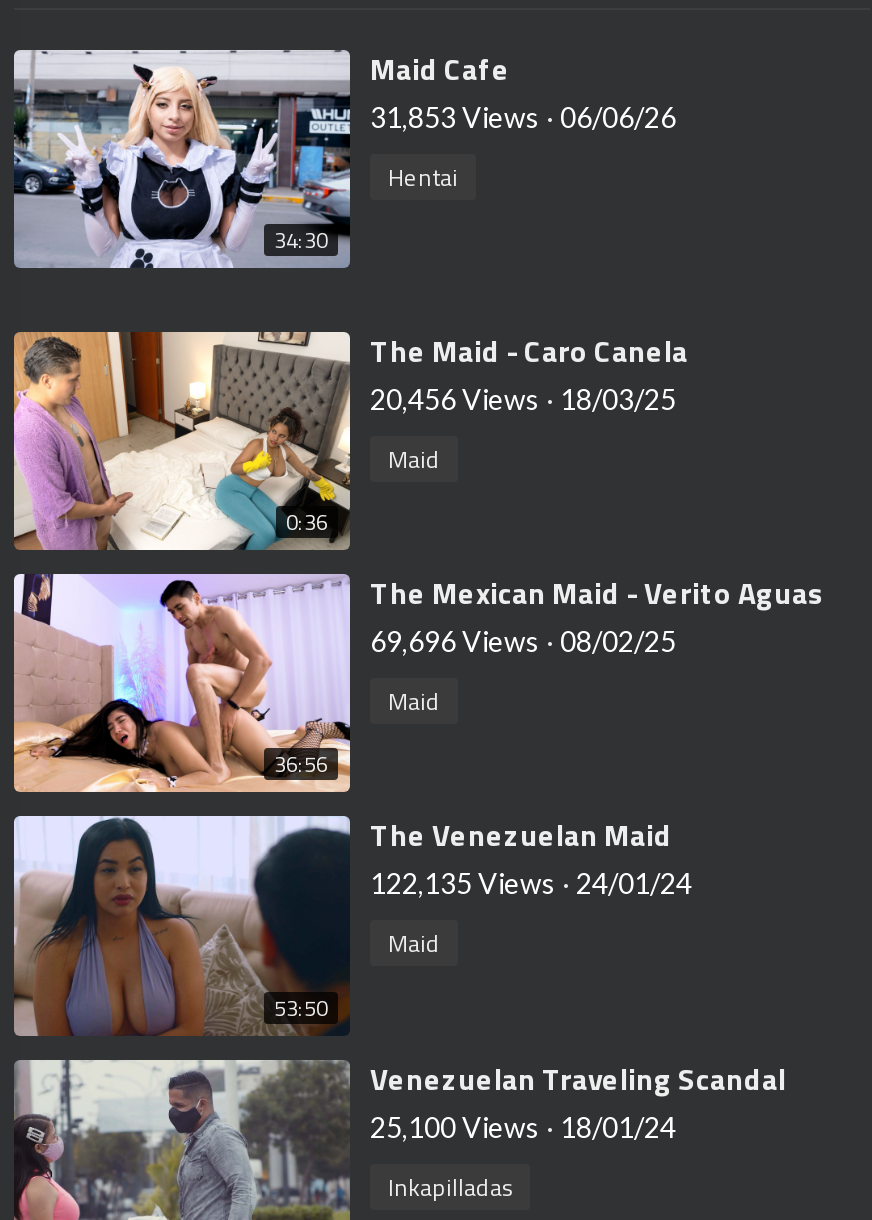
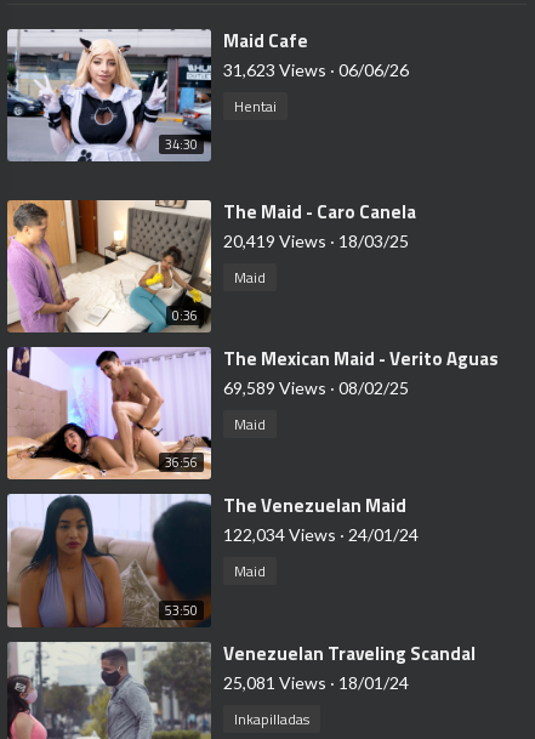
- 31,853 Views · 06/06/26
+ 31,623 Views · 06/06/26

- 20,456 Views · 18/03/25
+ 20,419 Views · 18/03/25

- 69,696 Views · 08/02/25
+ 69,589 Views · 08/02/25

- 122,135 Views · 24/01/24
+ 122,034 Views · 24/01/24

- 25,100 Views · 18/01/24
+ 25,081 Views · 18/01/24
